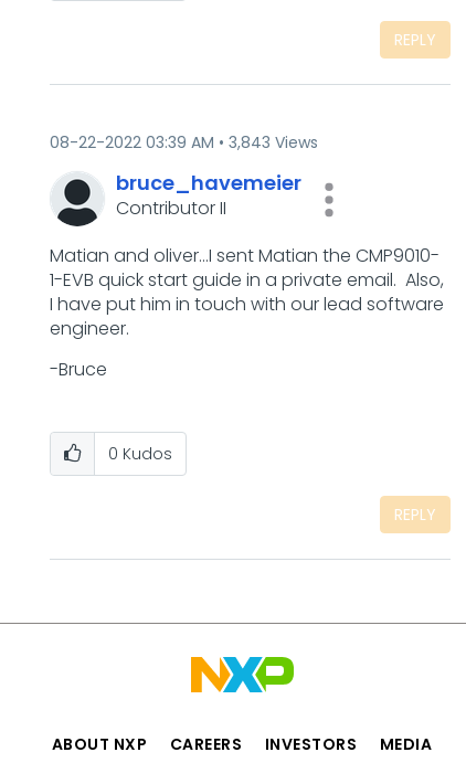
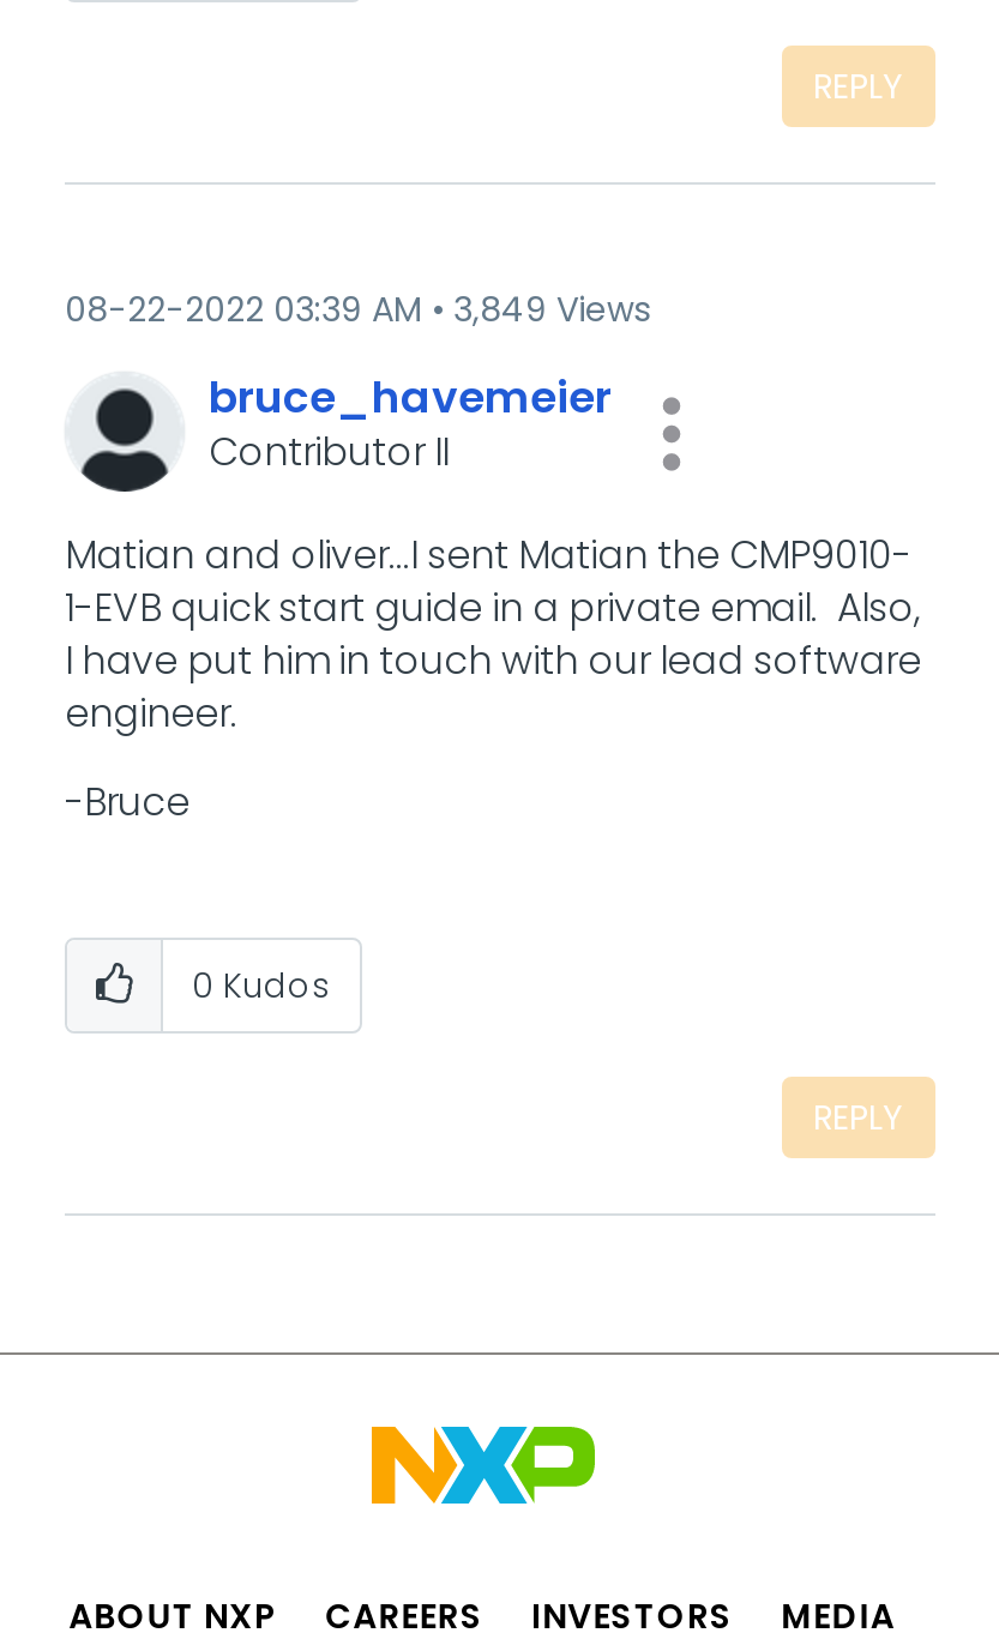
- 08-22-2022 03:39 AM 3,843 Views
+ 08-22-2022 03:39 AM 3,849 Views
